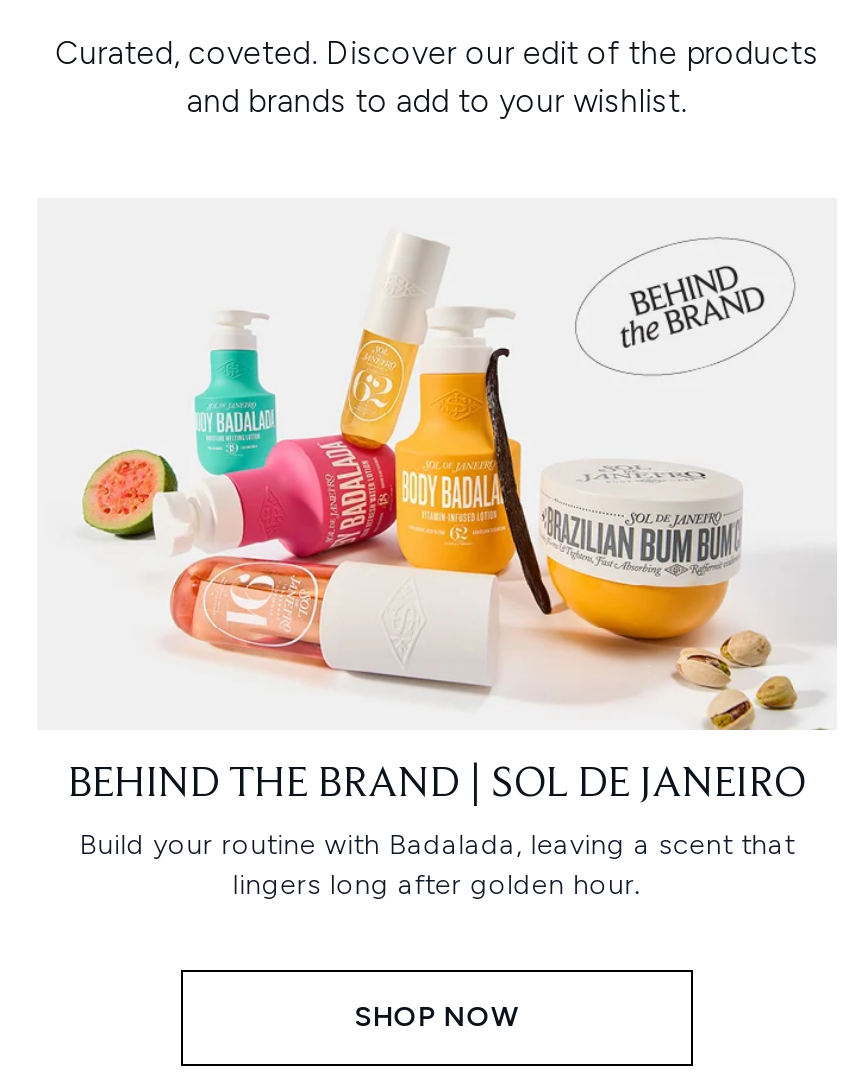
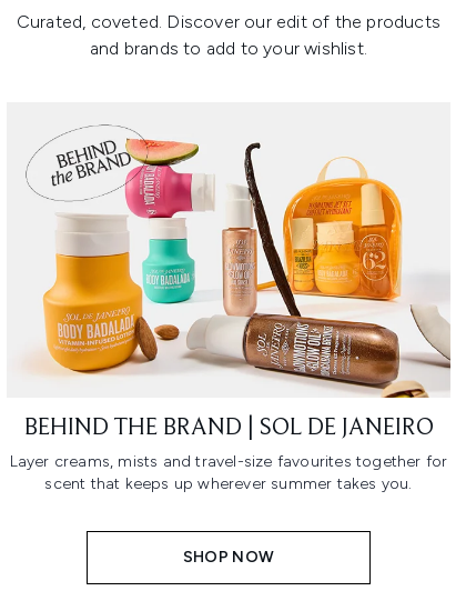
- [image]
+ [image]

- Build your routine with Badalada, leaving a scent that
- lingers long after golden hour.
+ Layer creams, mists and travel-size favourites together for
+ scent that keeps up wherever summer takes you.
